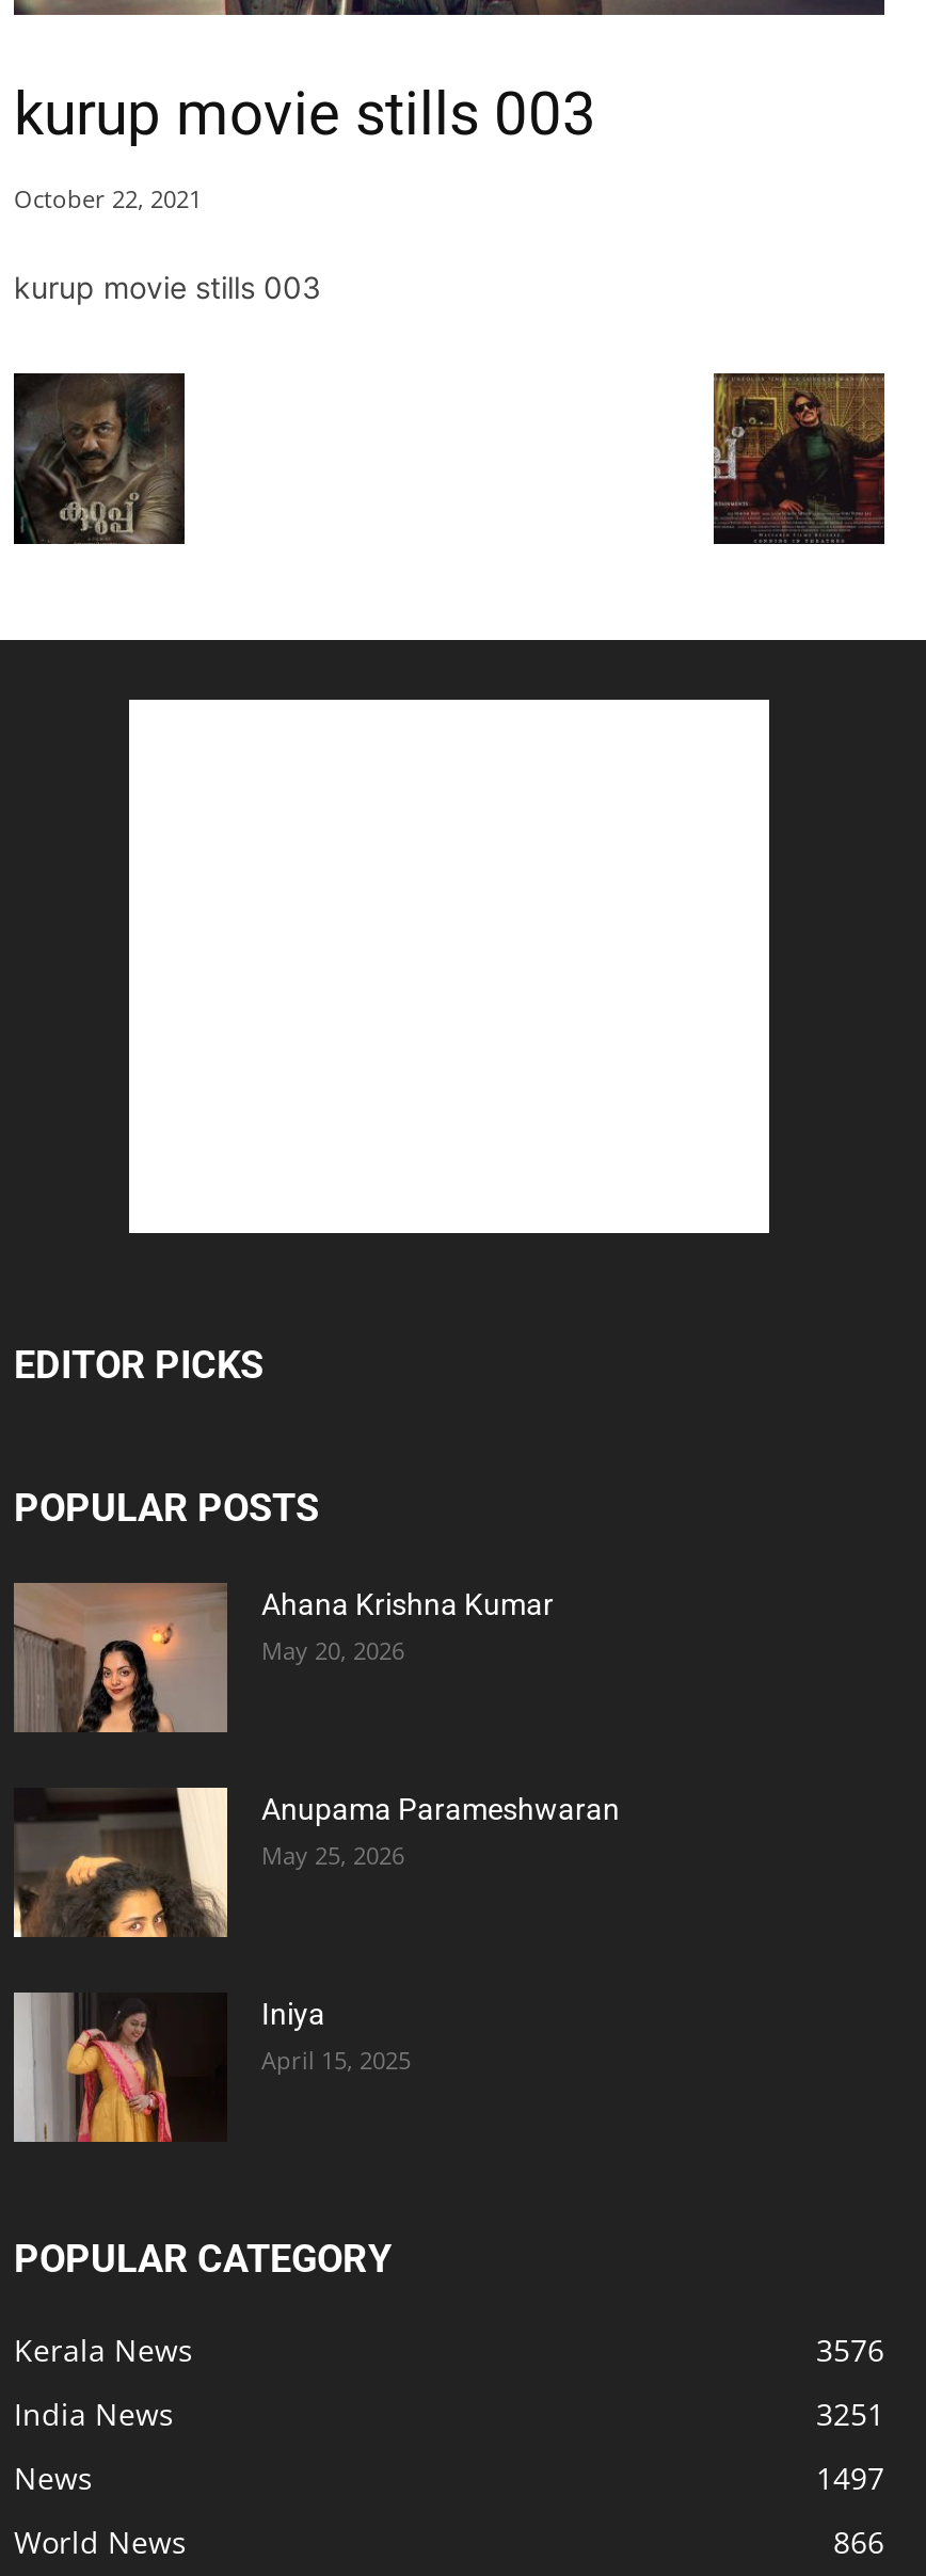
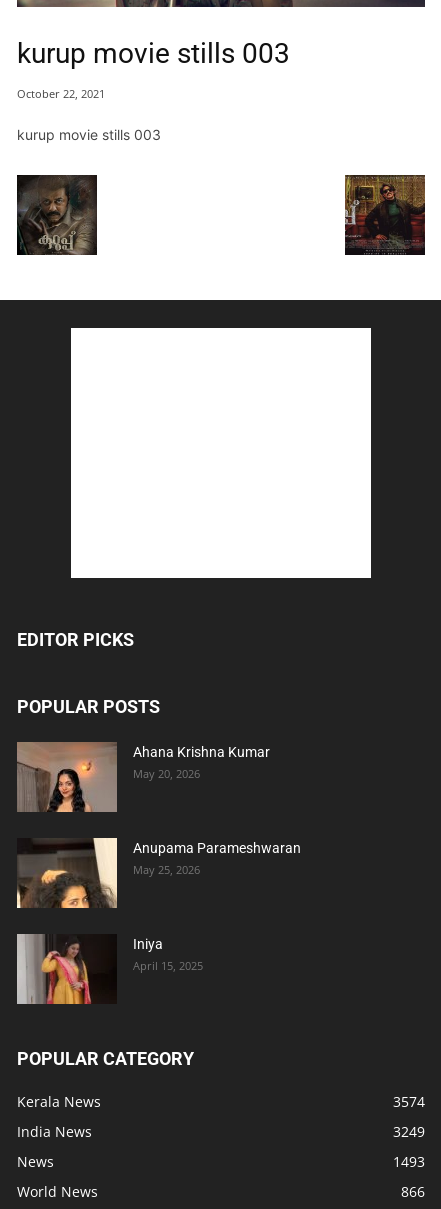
- 3576
+ 3574

- 3251
+ 3249

- 1497
+ 1493
